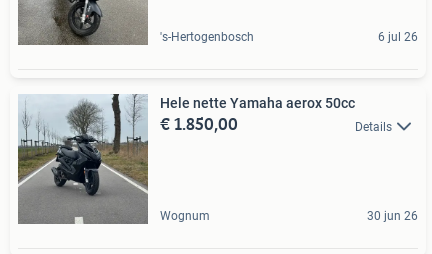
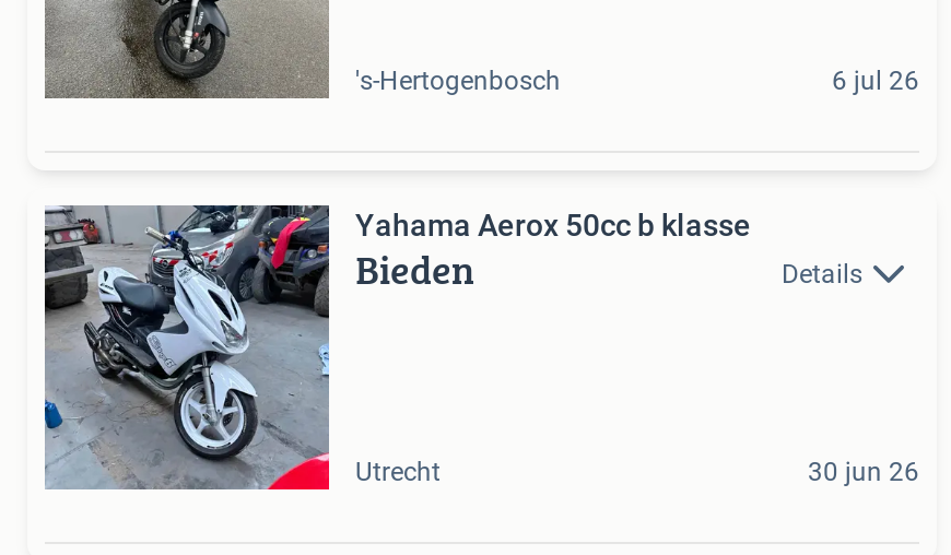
- [image]
- Hele nette Yamaha aerox 50cc
- € 1.850,00
+ [image]
+ Yahama Aerox 50cc b klasse
+ Bieden

- Wognum
+ Utrecht
